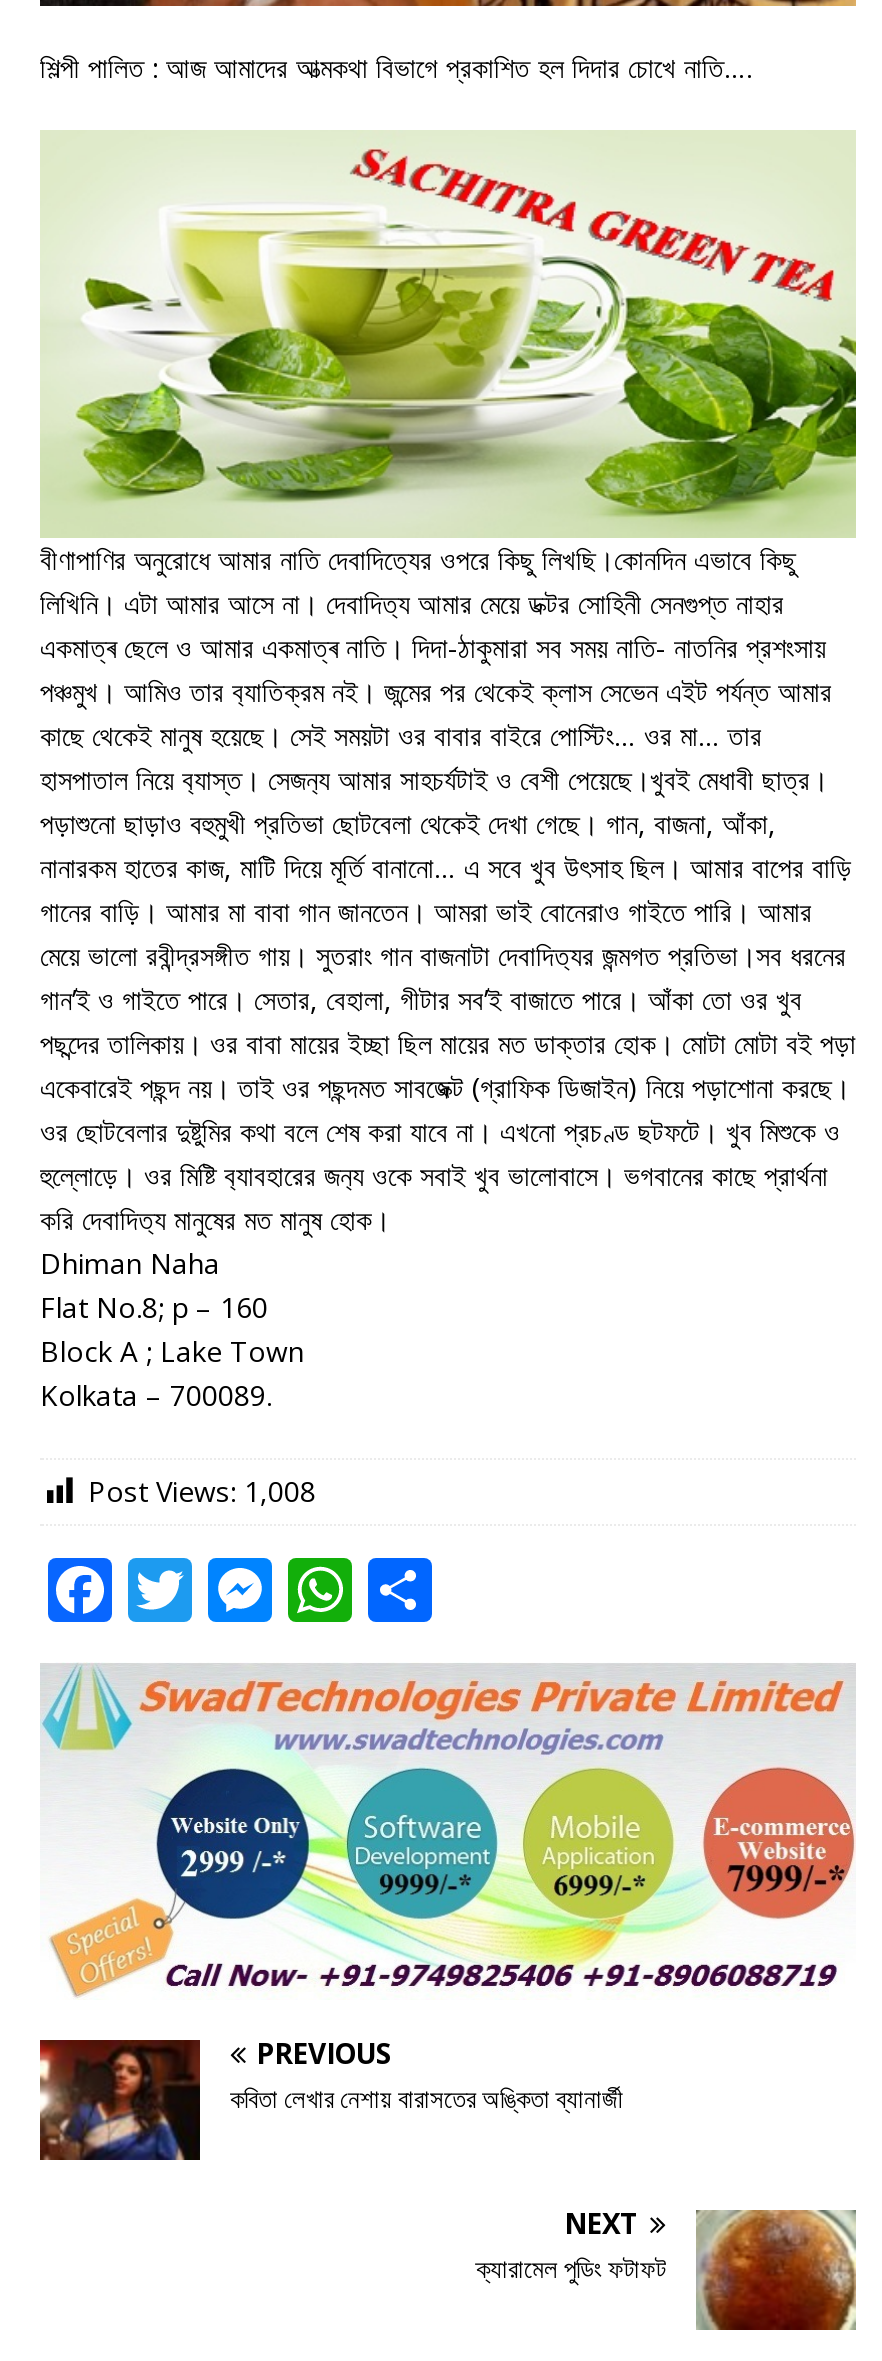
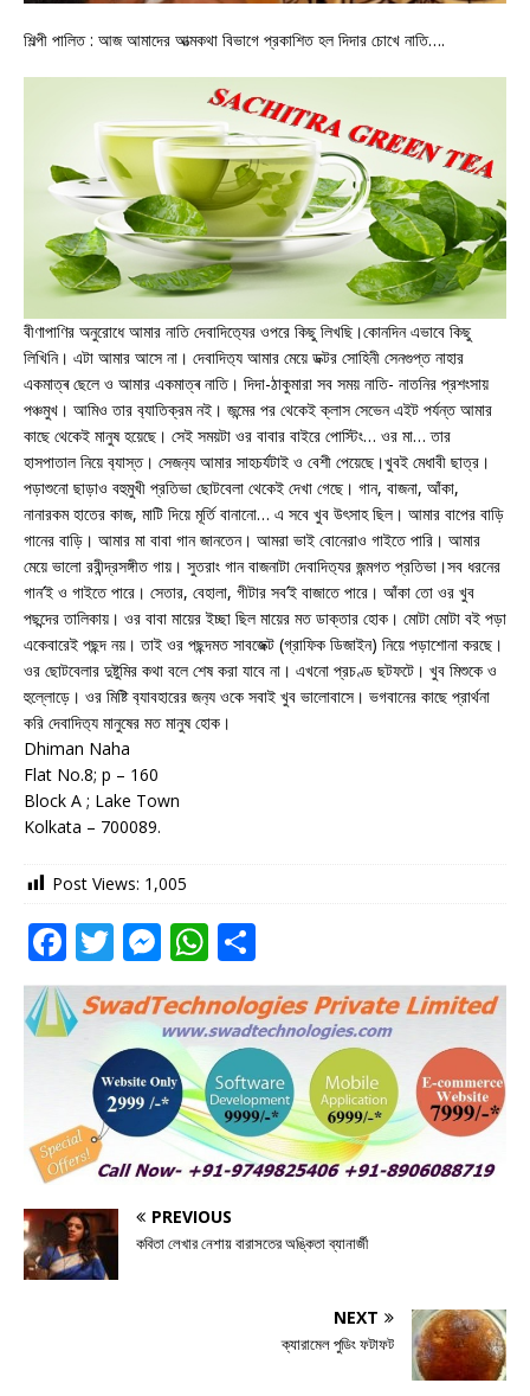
- Post Views: 1,008
+ Post Views: 1,005
